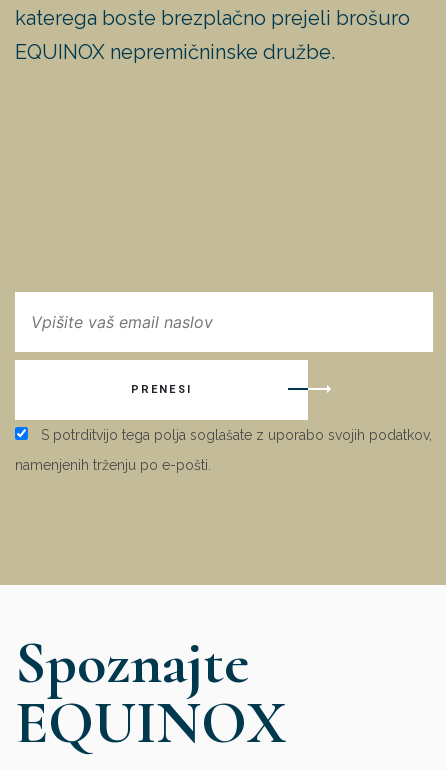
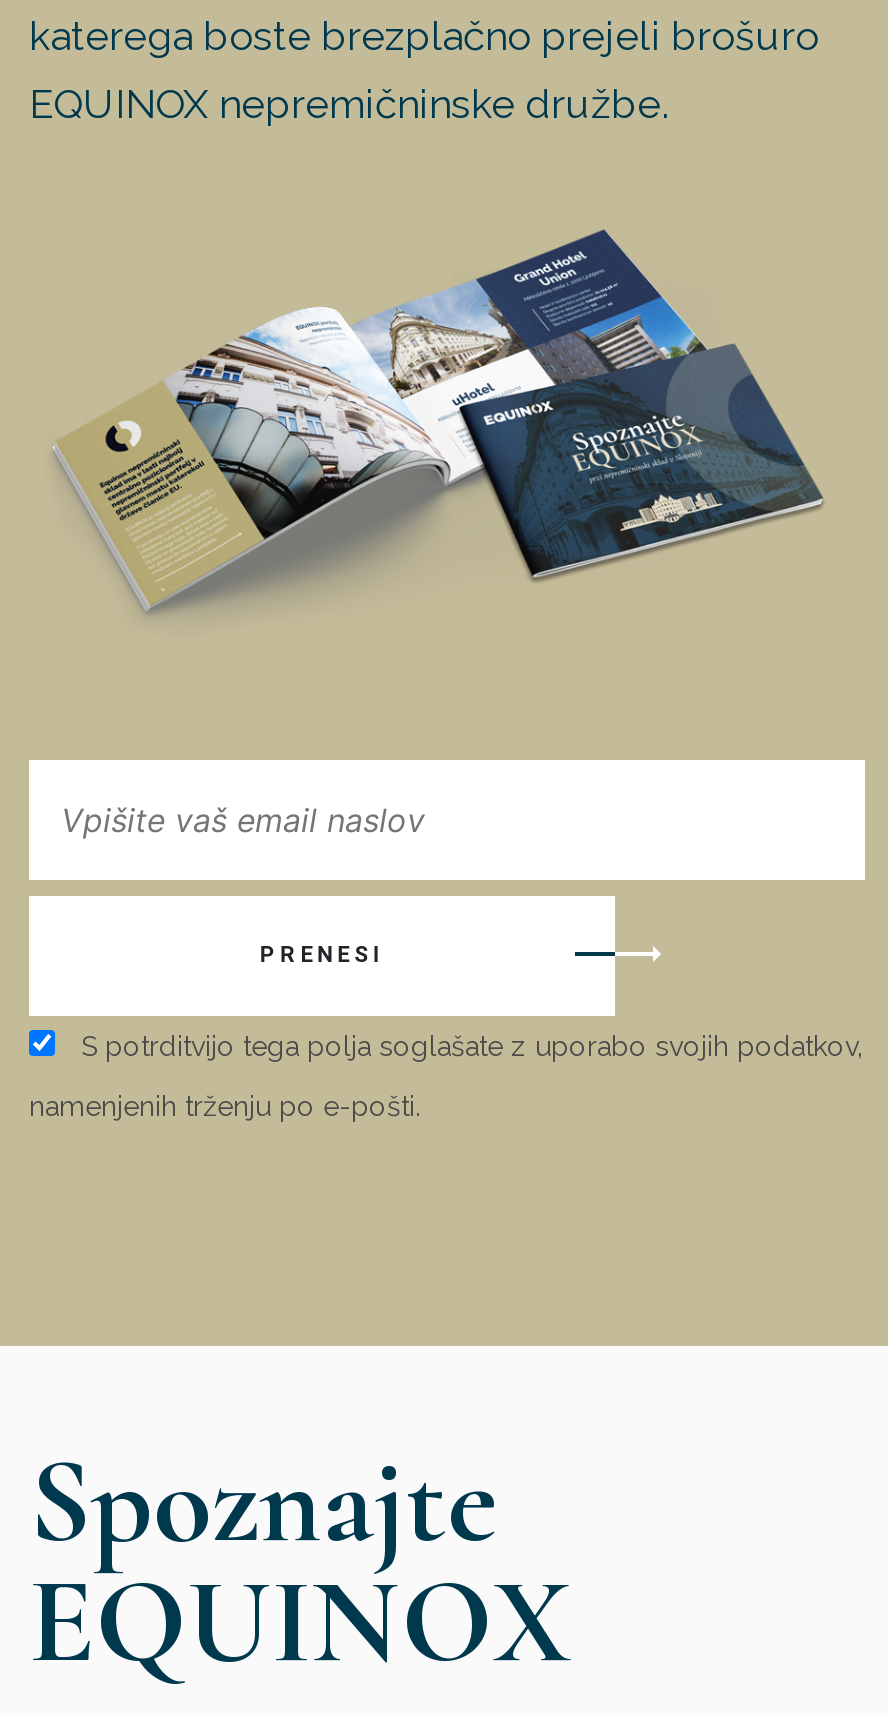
+ [image]
